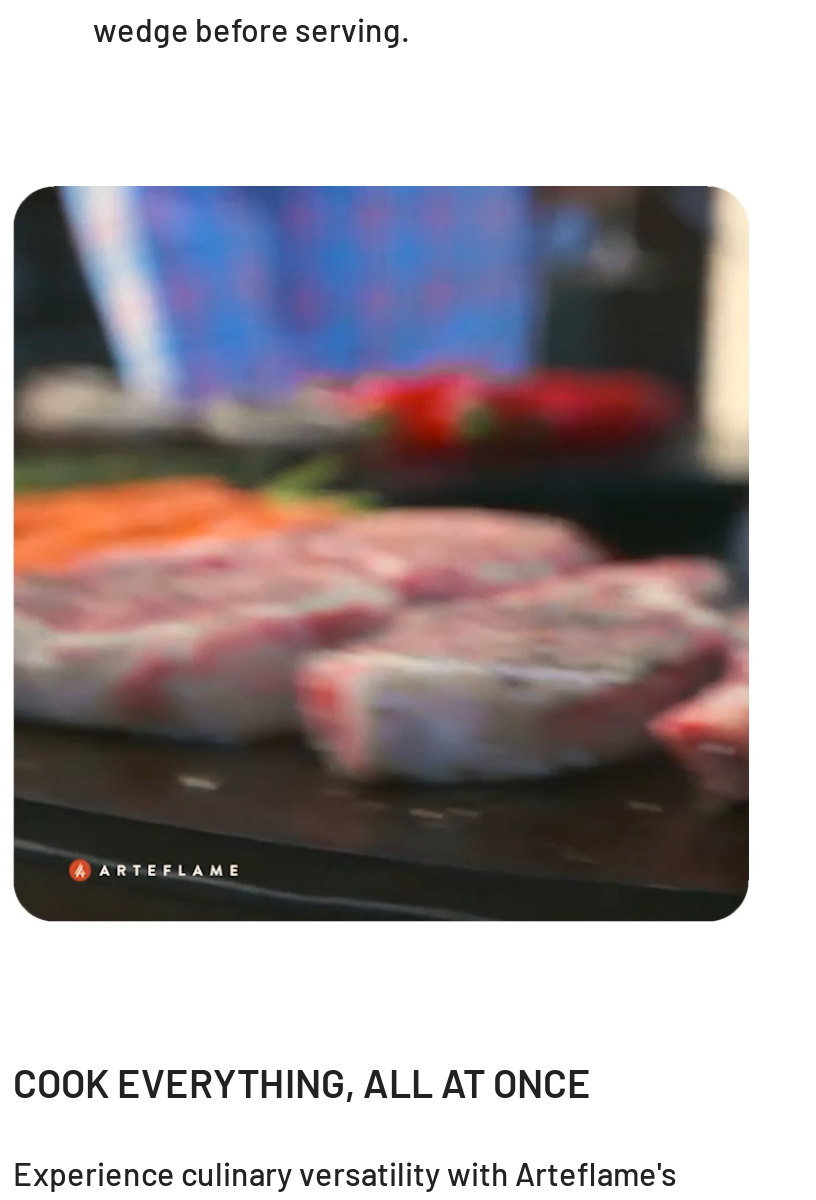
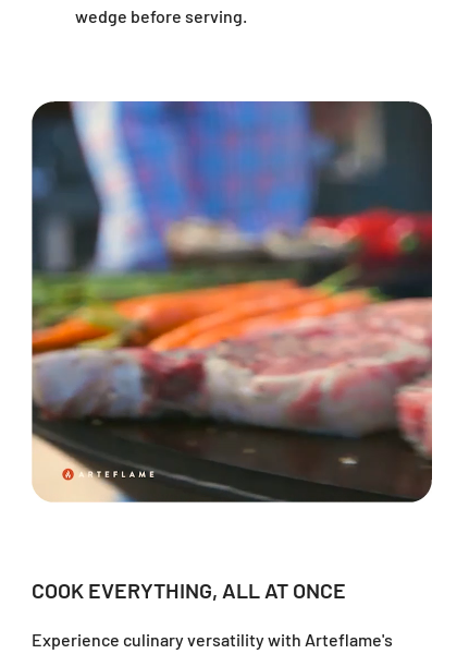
- [image]
+ [image]
